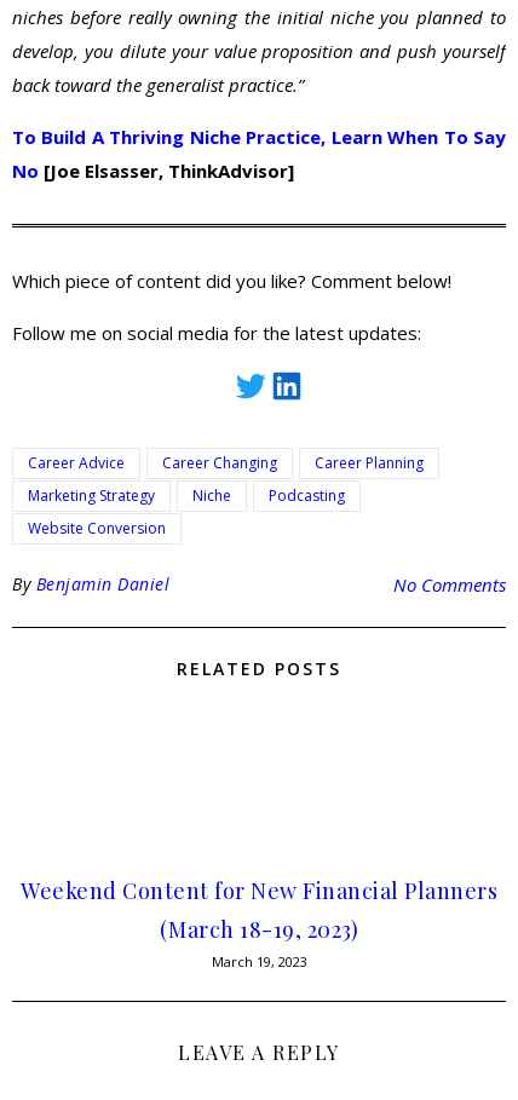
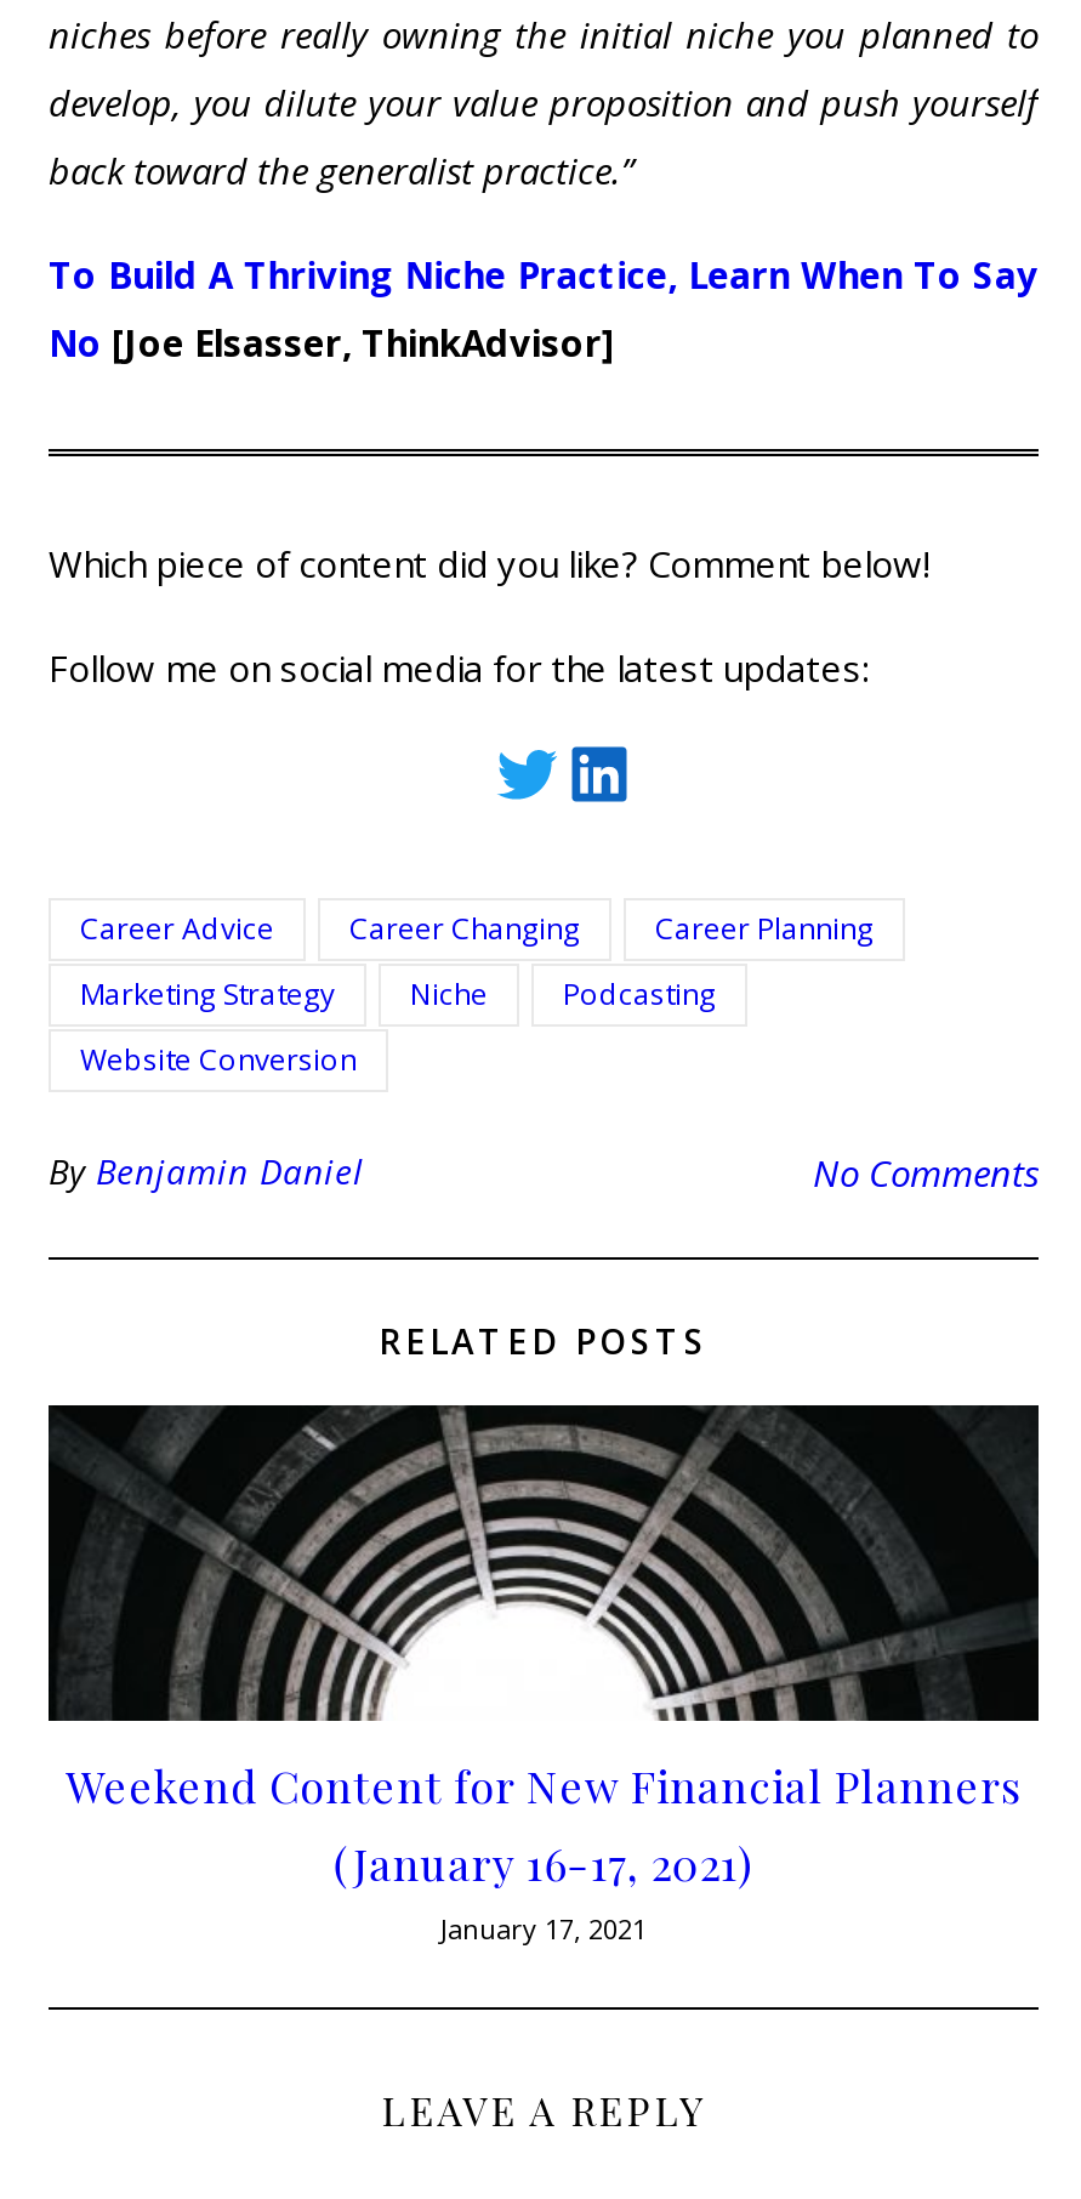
+ [image]

- (March 18-19, 2023)
- March 19, 2023
+ (January 16-17, 2021)
+ January 17, 2021
